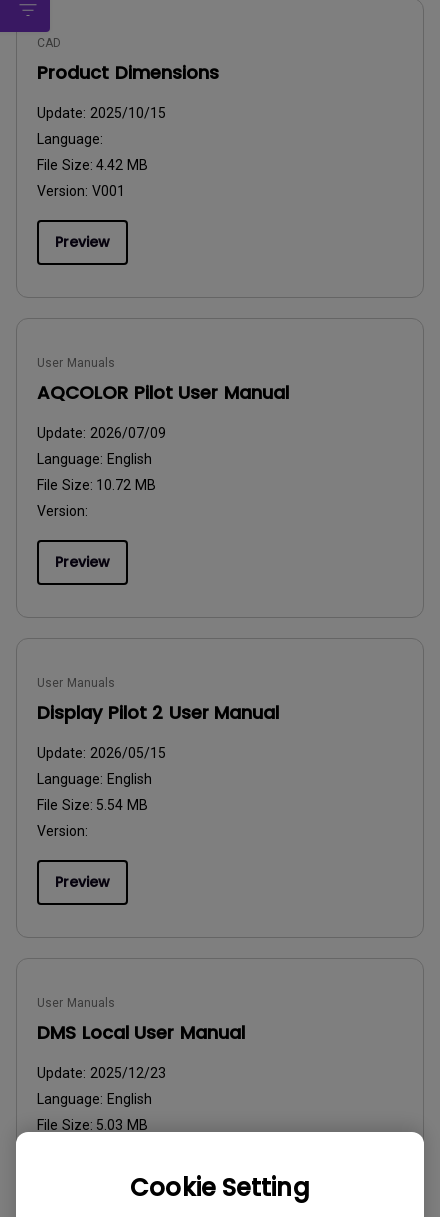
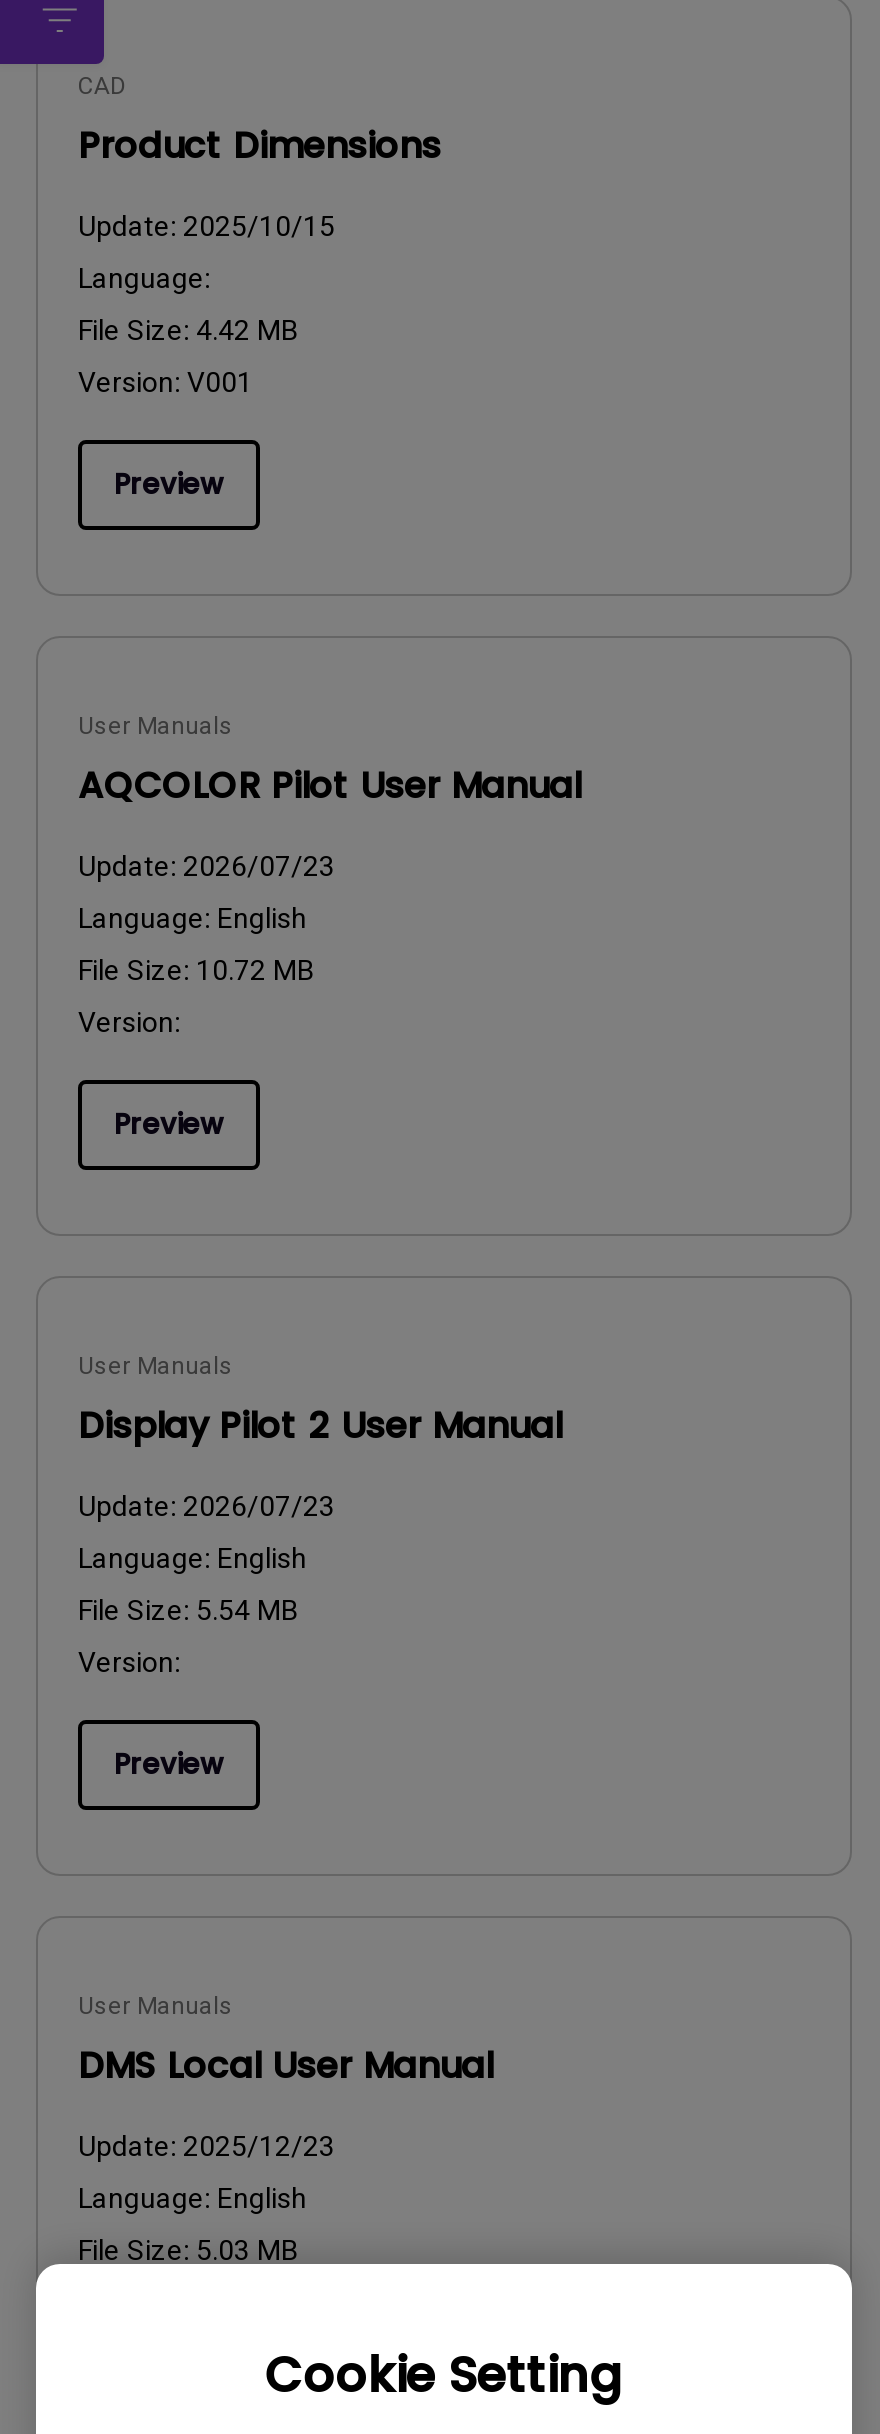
- Update: 2026/07/09
+ Update: 2026/07/23

- Update: 2026/05/15
+ Update: 2026/07/23
